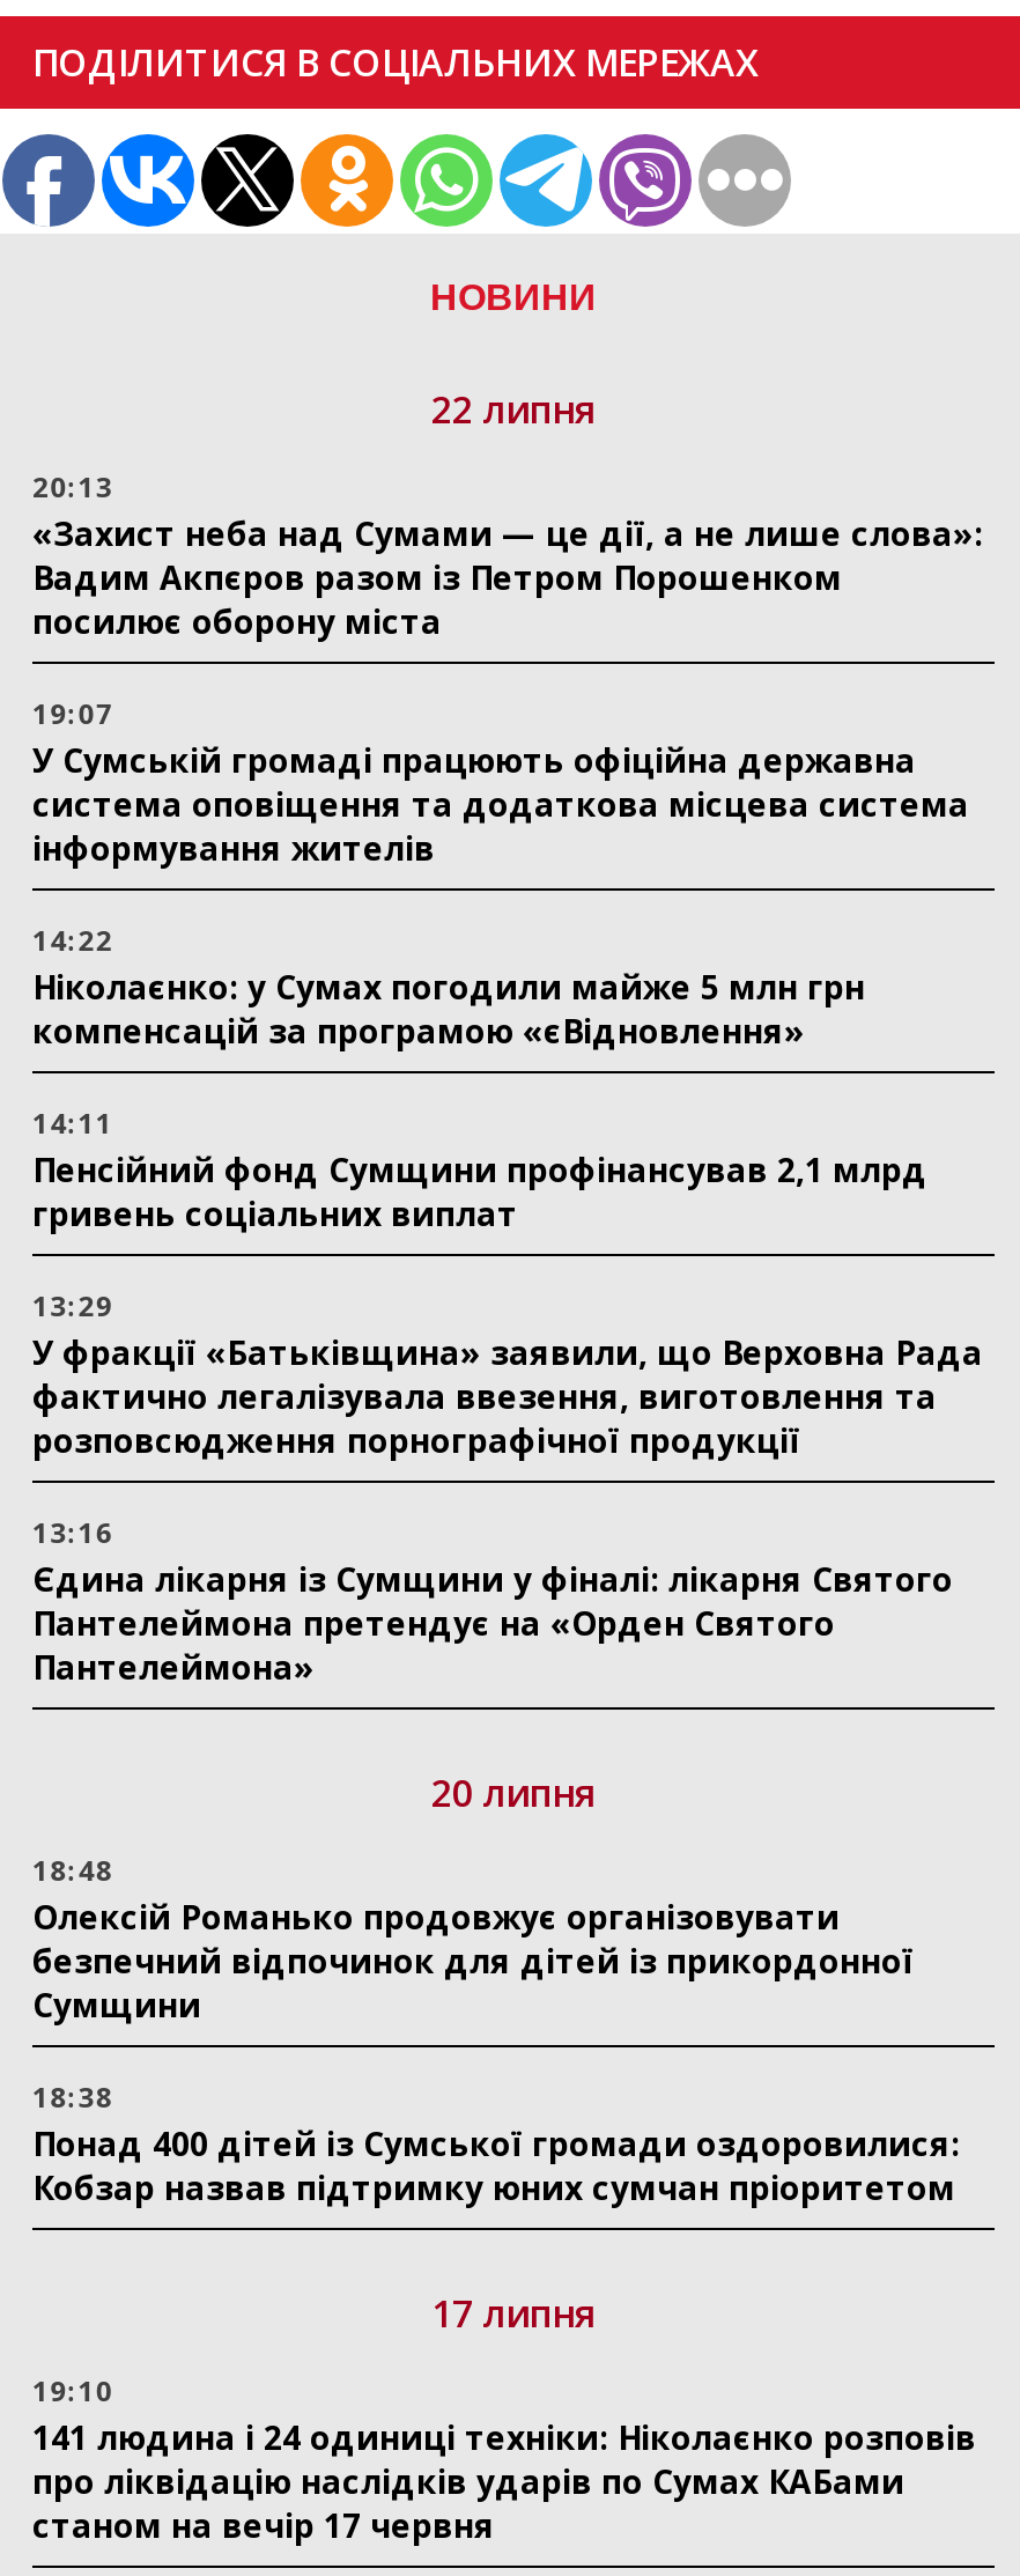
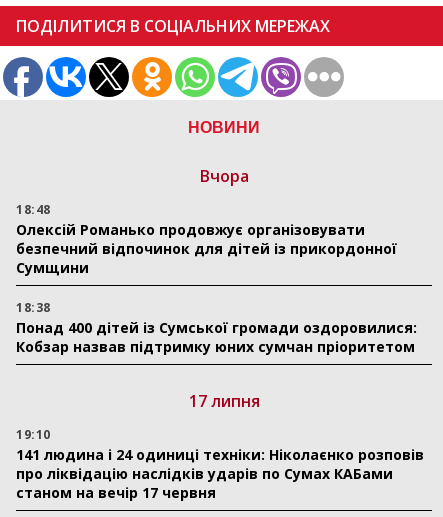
- 22 липня
- 20:13
- «Захист неба над Сумами — це дії, а не лише слова»:
- Вадим Акпєров разом із Петром Порошенком
- посилює оборону міста
- 19:07
- У Сумській громаді працюють офіційна державна
- система оповіщення та додаткова місцева система
- інформування жителів
- 14:22
- Ніколаєнко: у Сумах погодили майже 5 млн грн
- компенсацій за програмою «єВідновлення»
- 14:11
- Пенсійний фонд Сумщини профінансував 2,1 млрд
- гривень соціальних виплат
- 13:29
- У фракції «Батьківщина» заявили, що Верховна Рада
- фактично легалізувала ввезення, виготовлення та
- розповсюдження порнографічної продукції
- 13:16
- Єдина лікарня із Сумщини у фіналі: лікарня Святого
- Пантелеймона претендує на «Орден Святого
- Пантелеймона»
- 20 липня
+ Вчора
